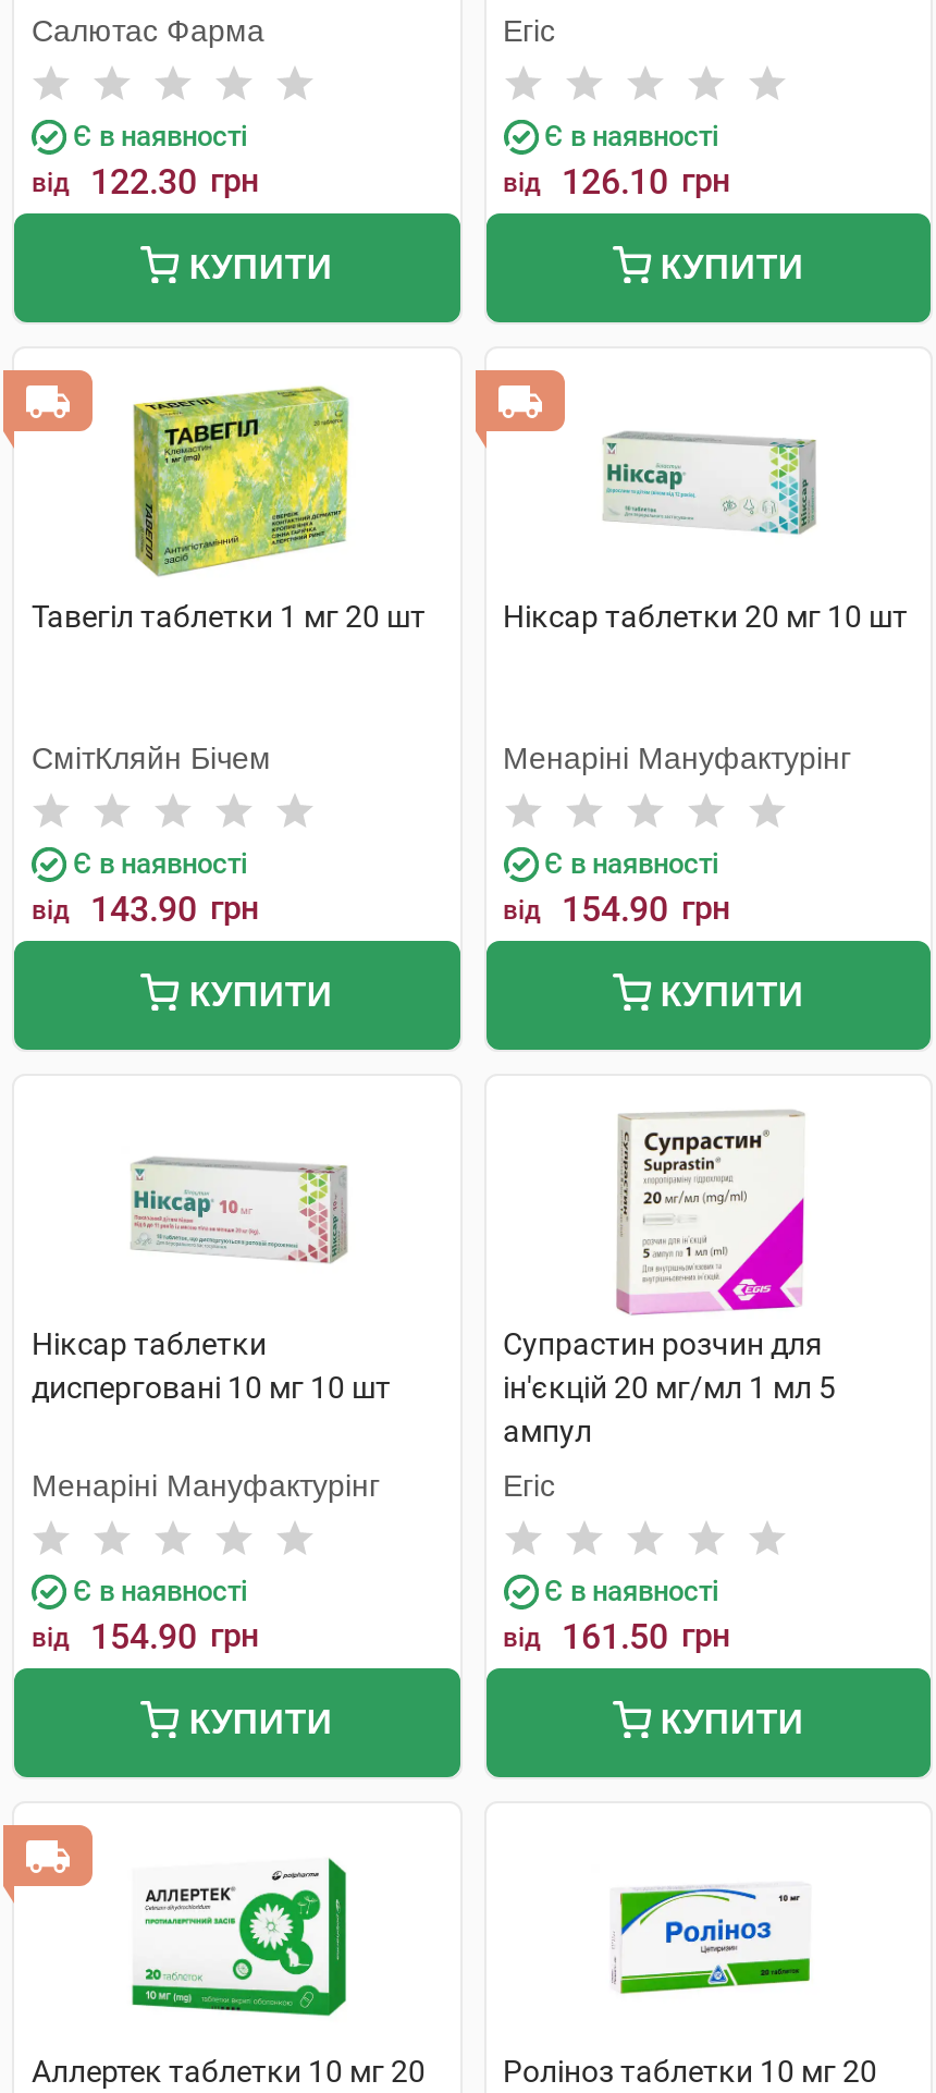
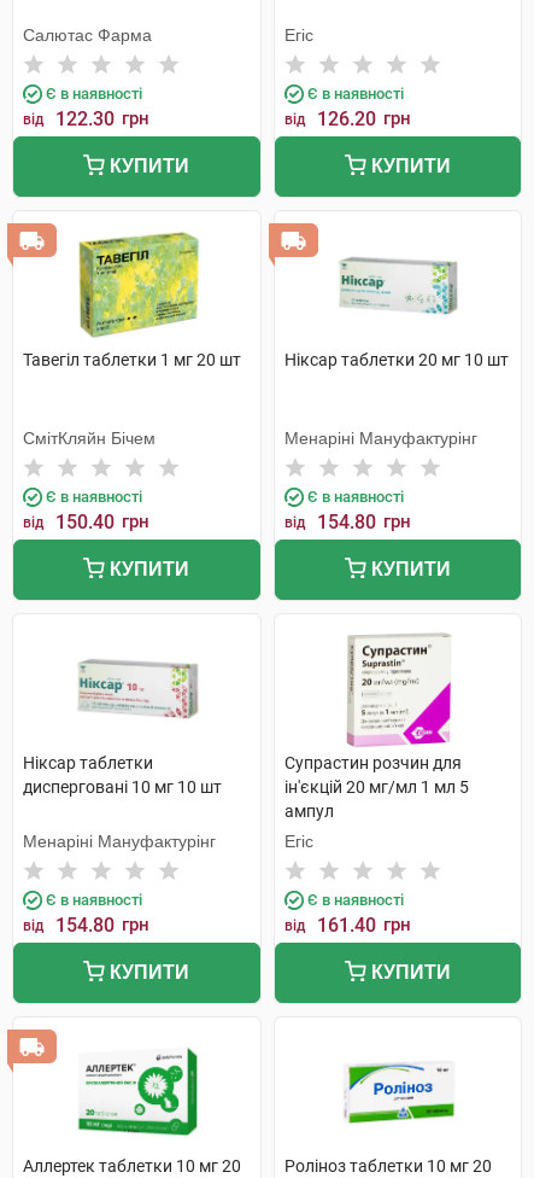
- від 126.10 грн
+ від 126.20 грн

- від 143.90 грн
+ від 150.40 грн

- від 154.90 грн
+ від 154.80 грн

- від 154.90 грн
+ від 154.80 грн

- від 161.50 грн
+ від 161.40 грн
